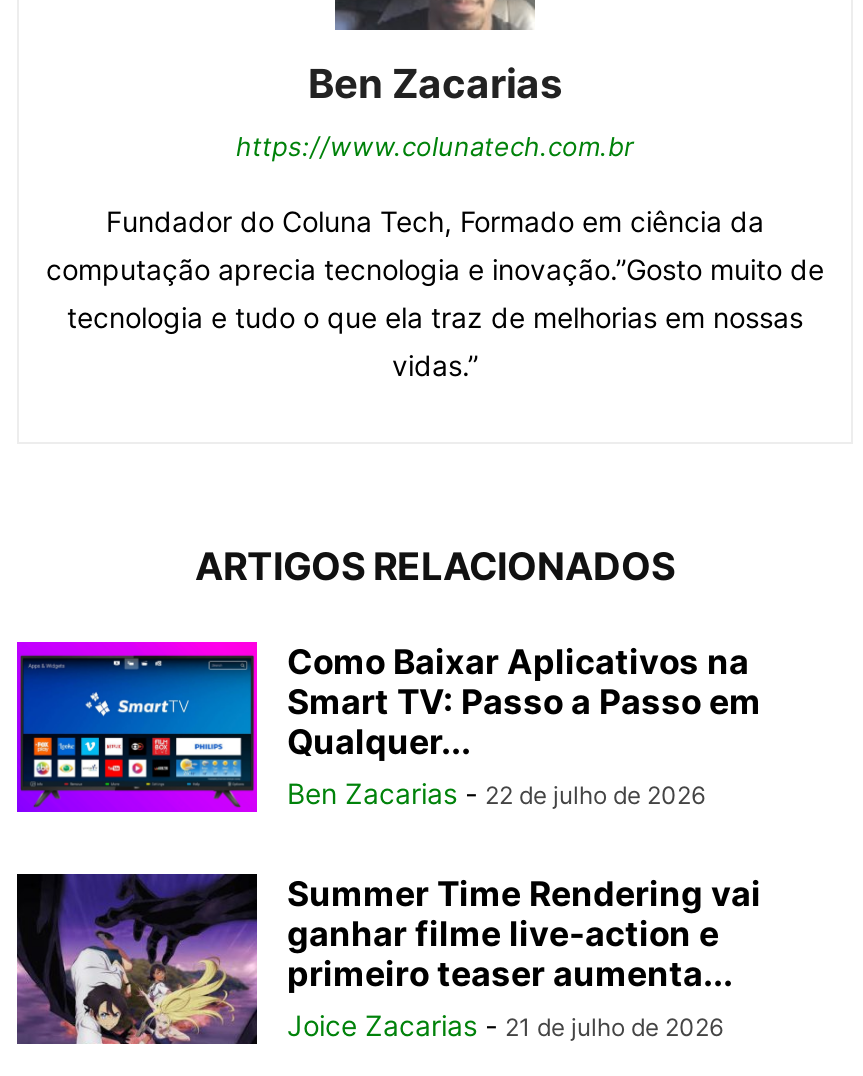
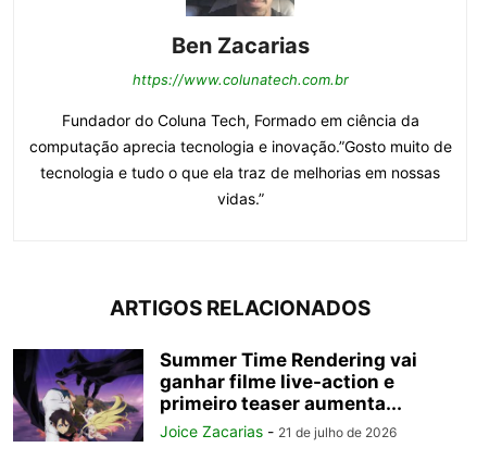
- [image]
- Como Baixar Aplicativos na
- Smart TV: Passo a Passo em
- Qualquer...
- Ben Zacarias - 22 de julho de 2026
